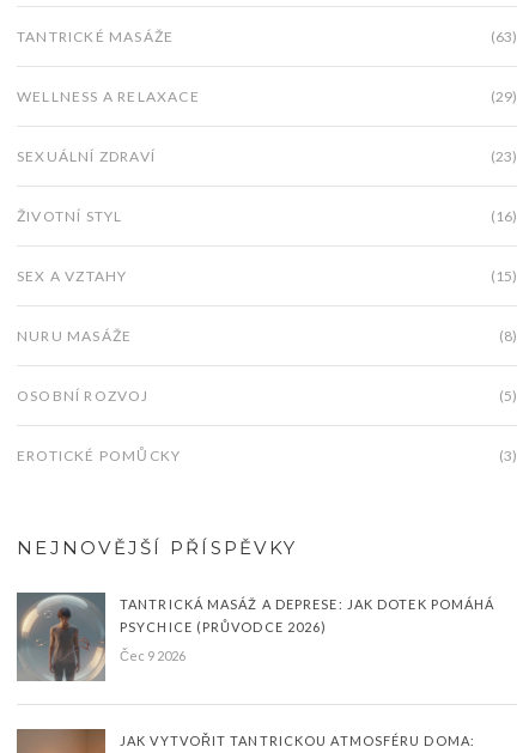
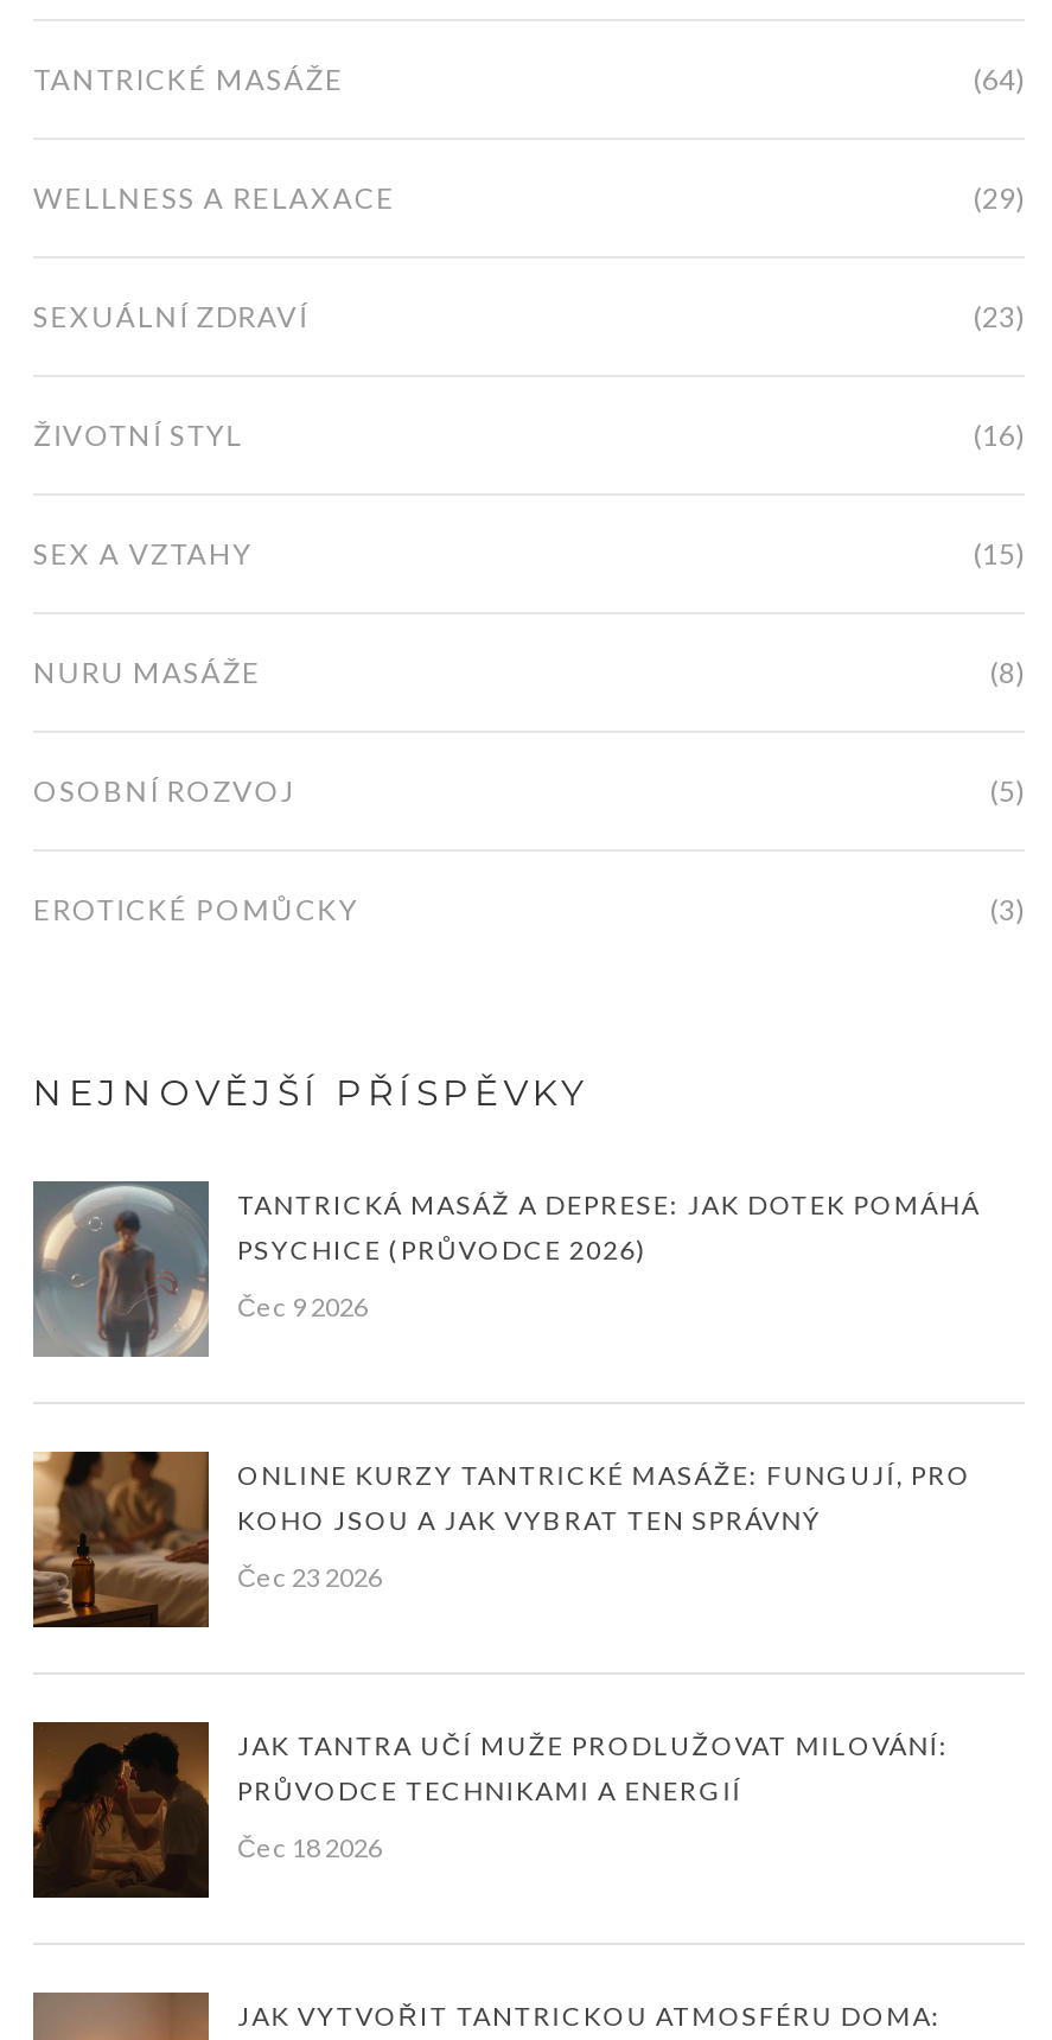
- (63)
+ (64)

+ [image]
+ ONLINE KURZY TANTRICKÉ MASÁŽE: FUNGUJÍ, PRO
+ KOHO JSOU A JAK VYBRAT TEN SPRÁVNÝ
+ Čec 23 2026

+ [image]
+ JAK TANTRA UČÍ MUŽE PRODLUŽOVAT MILOVÁNÍ:
+ PRŮVODCE TECHNIKAMI A ENERGIÍ
+ Čec 18 2026
